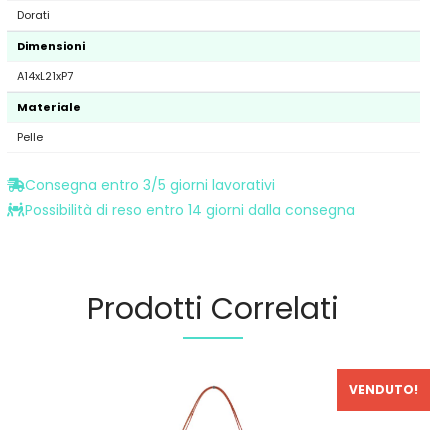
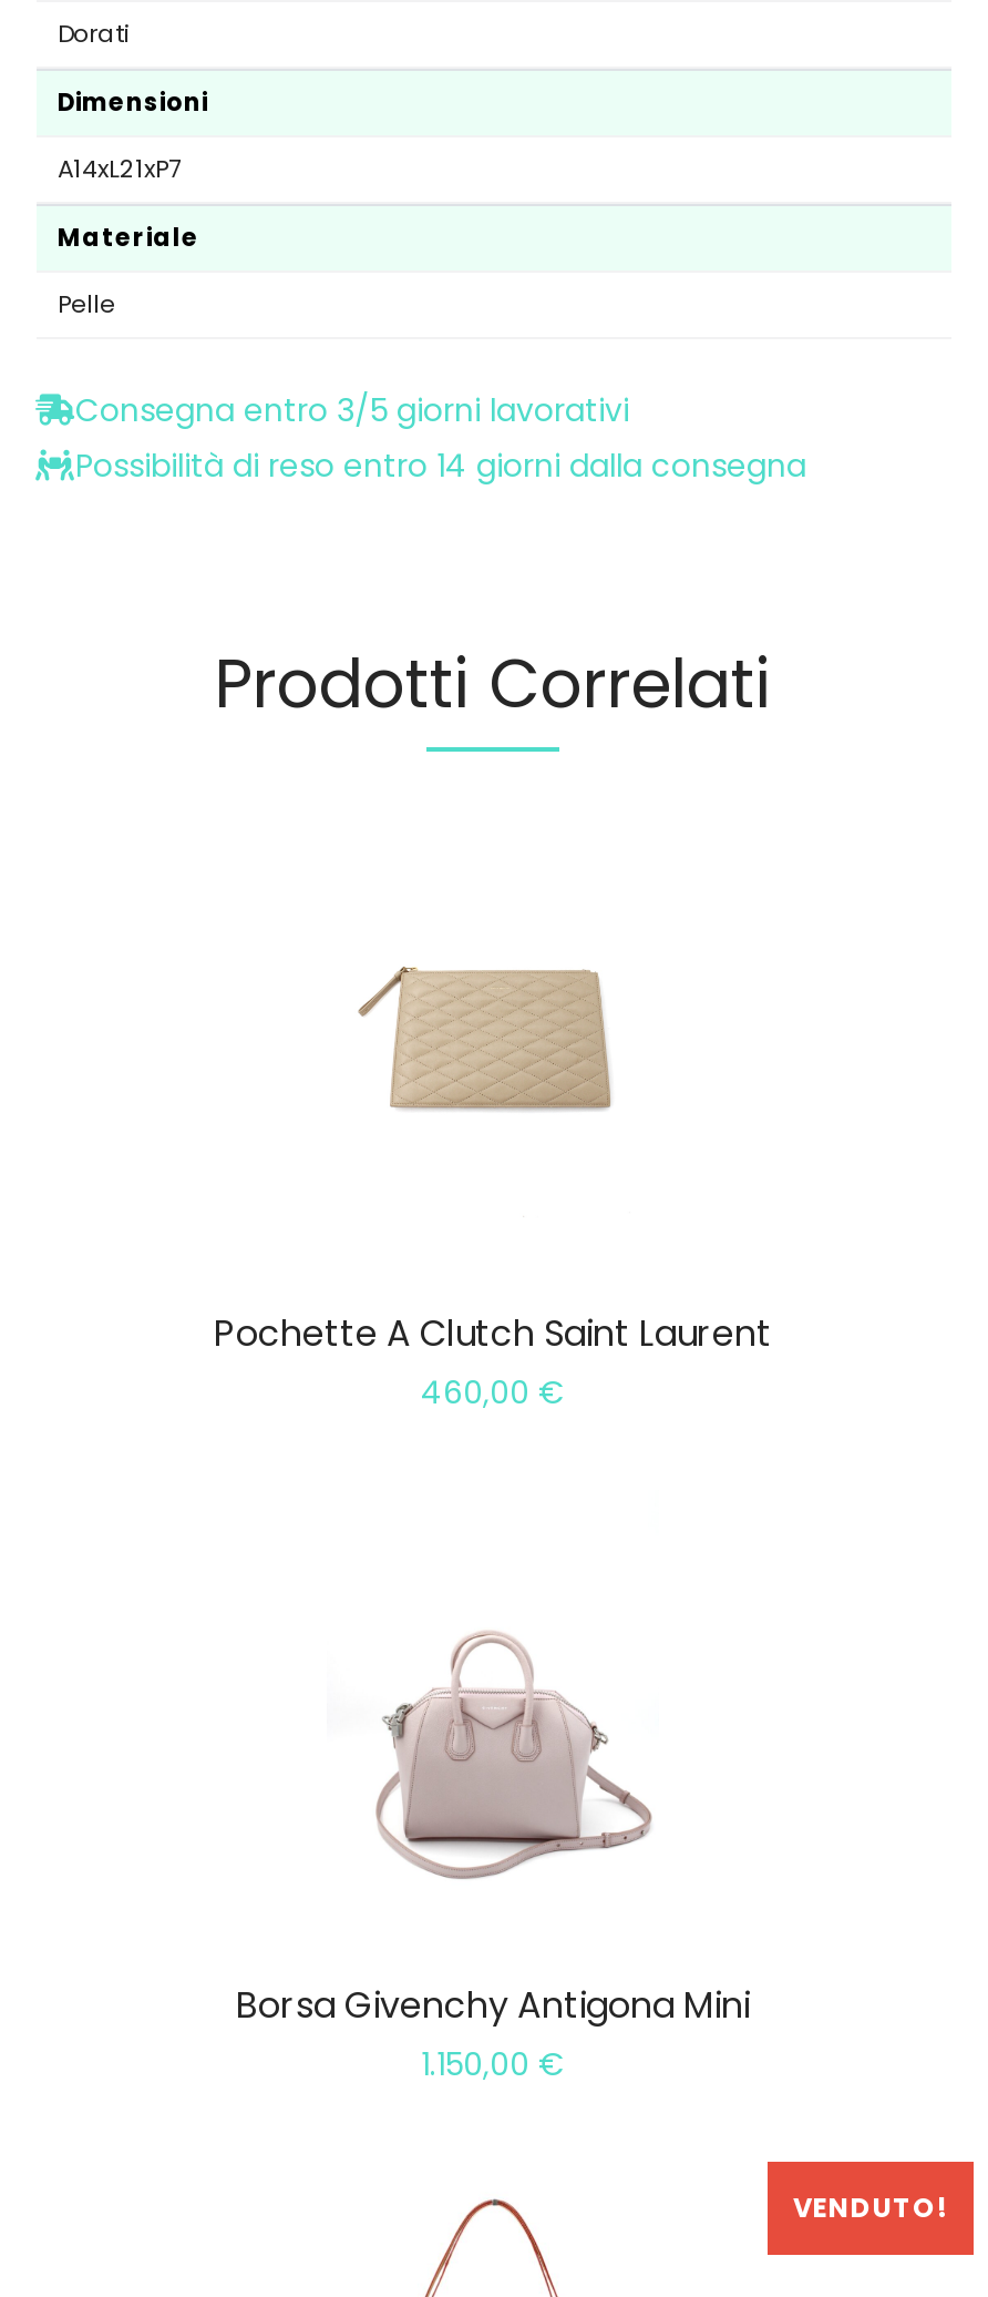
+ Pochette A Clutch Saint Laurent
+ 460,00 €

+ Borsa Givenchy Antigona Mini
+ 1.150,00 €

+ [image]

+ [image]
